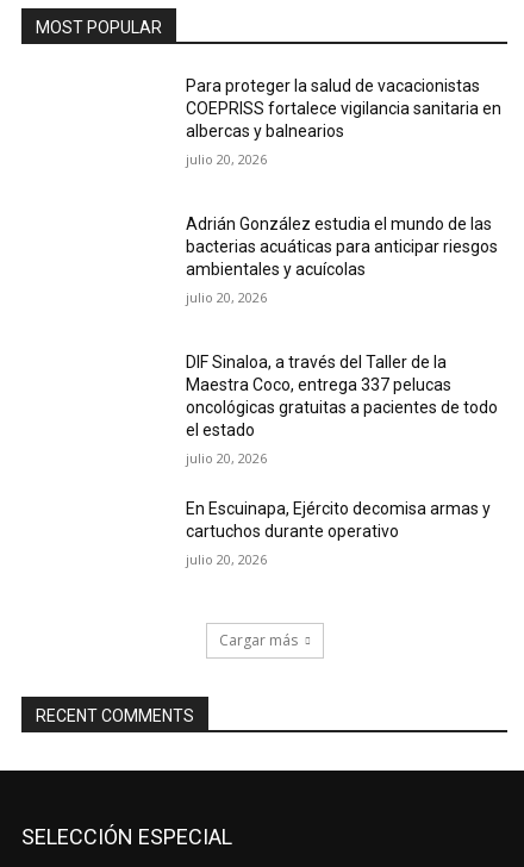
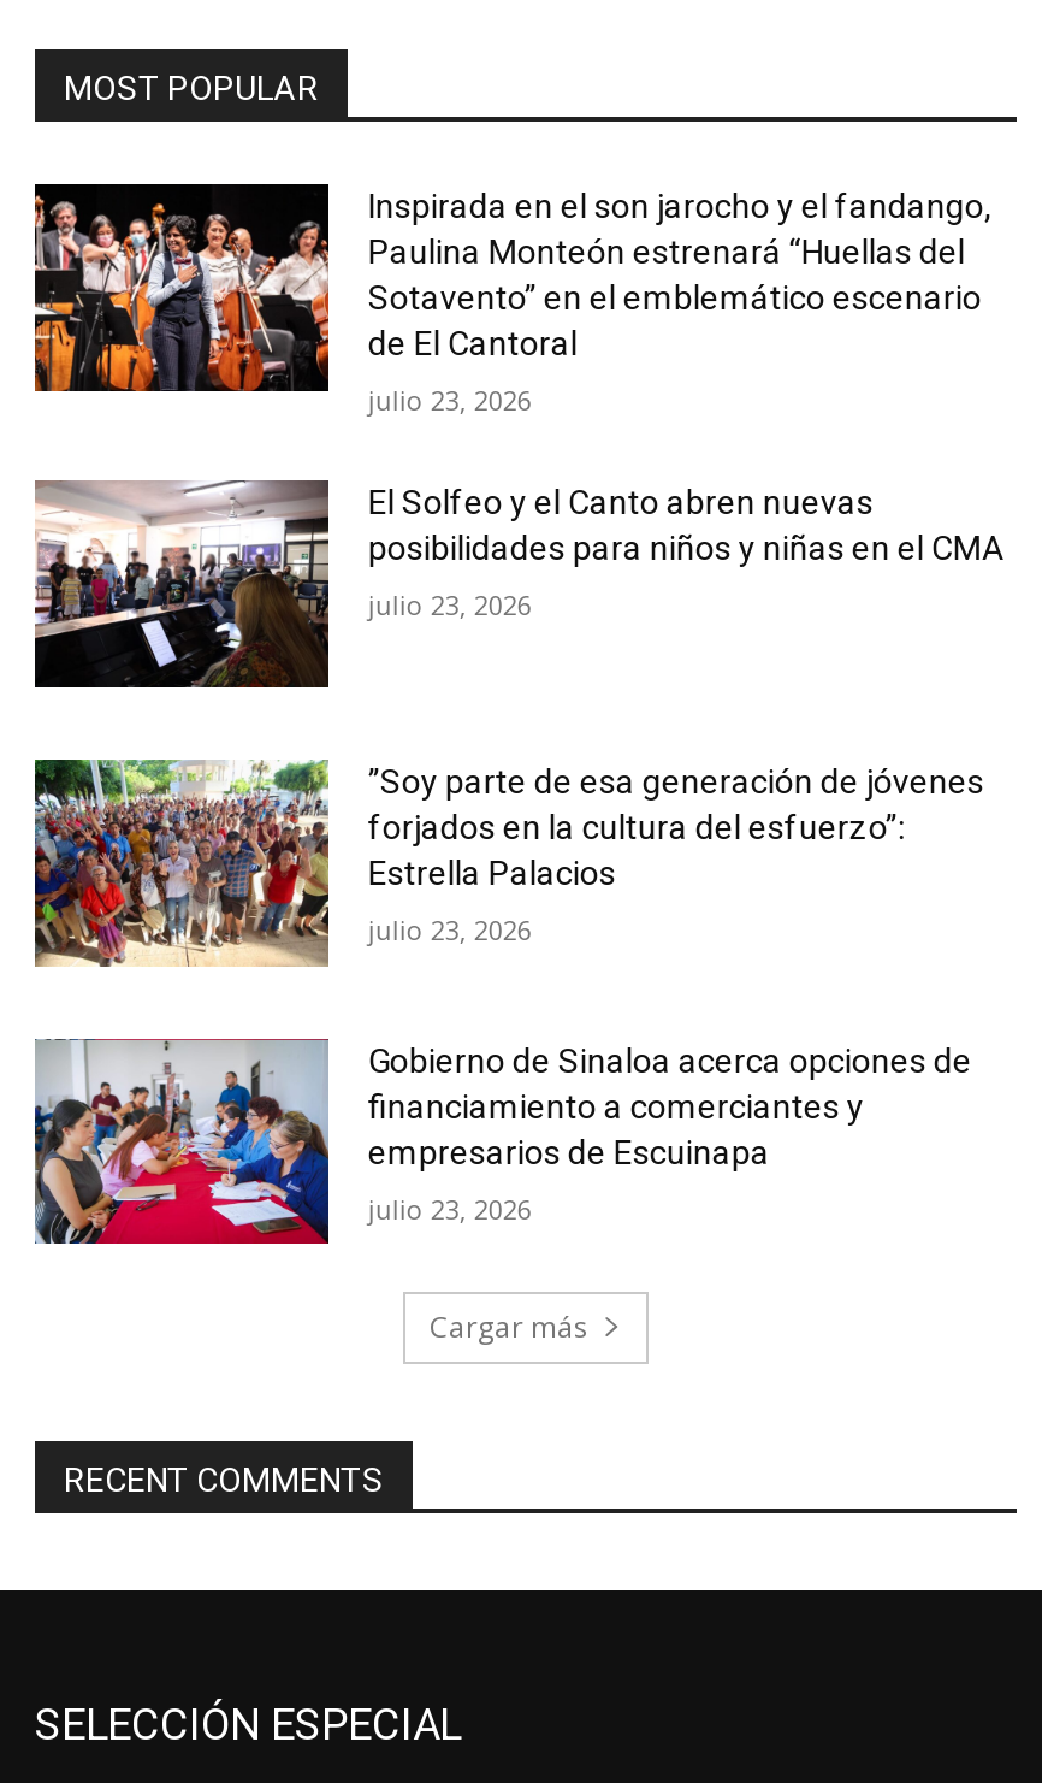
+ [image]

+ [image]

+ [image]

+ [image]

- Para proteger la salud de vacacionistas
- COEPRISS fortalece vigilancia sanitaria en
- albercas y balnearios
+ Inspirada en el son jarocho y el fandango,
+ Paulina Monteón estrenará “Huellas del
+ Sotavento” en el emblemático escenario
+ de El Cantoral

- julio 20, 2026
+ julio 23, 2026

- Adrián González estudia el mundo de las
- bacterias acuáticas para anticipar riesgos
- ambientales y acuícolas
+ El Solfeo y el Canto abren nuevas
+ posibilidades para niños y niñas en el CMA

- julio 20, 2026
+ julio 23, 2026

- DIF Sinaloa, a través del Taller de la
- Maestra Coco, entrega 337 pelucas
- oncológicas gratuitas a pacientes de todo
- el estado
+ ”Soy parte de esa generación de jóvenes
+ forjados en la cultura del esfuerzo”:
+ Estrella Palacios

- julio 20, 2026
+ julio 23, 2026

- En Escuinapa, Ejército decomisa armas y
- cartuchos durante operativo
+ Gobierno de Sinaloa acerca opciones de
+ financiamiento a comerciantes y
+ empresarios de Escuinapa

- julio 20, 2026
+ julio 23, 2026
